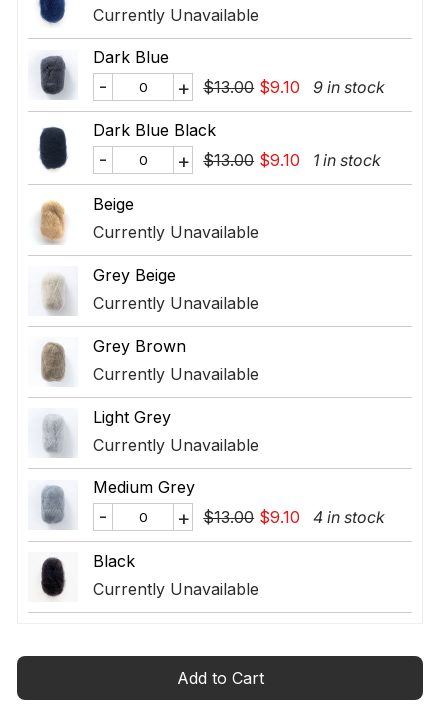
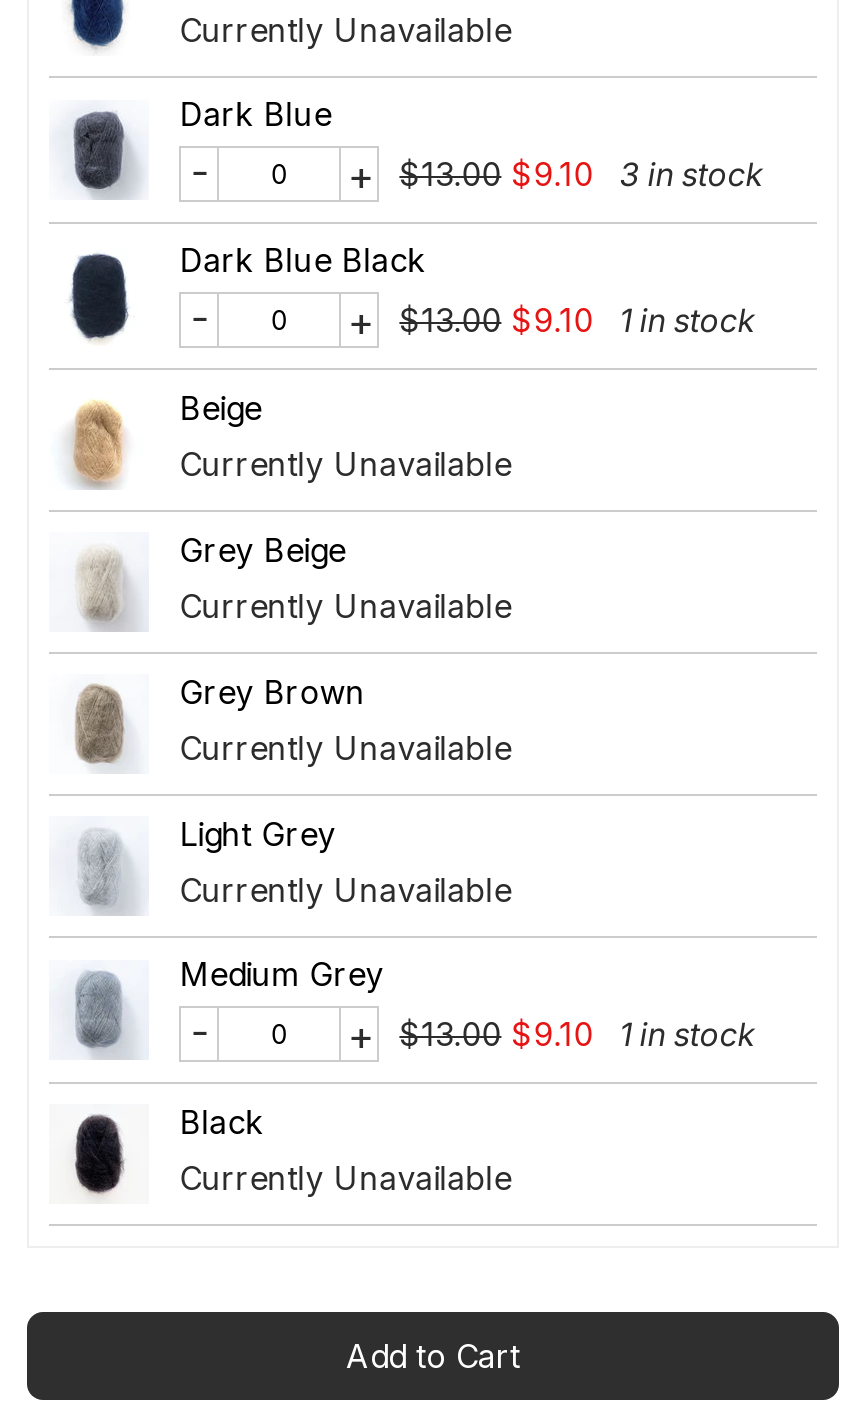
- 9 in stock
+ 3 in stock

- 4 in stock
+ 1 in stock
